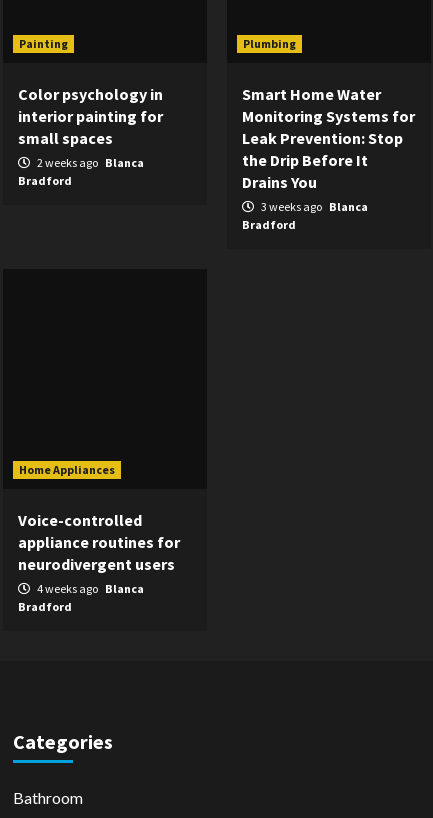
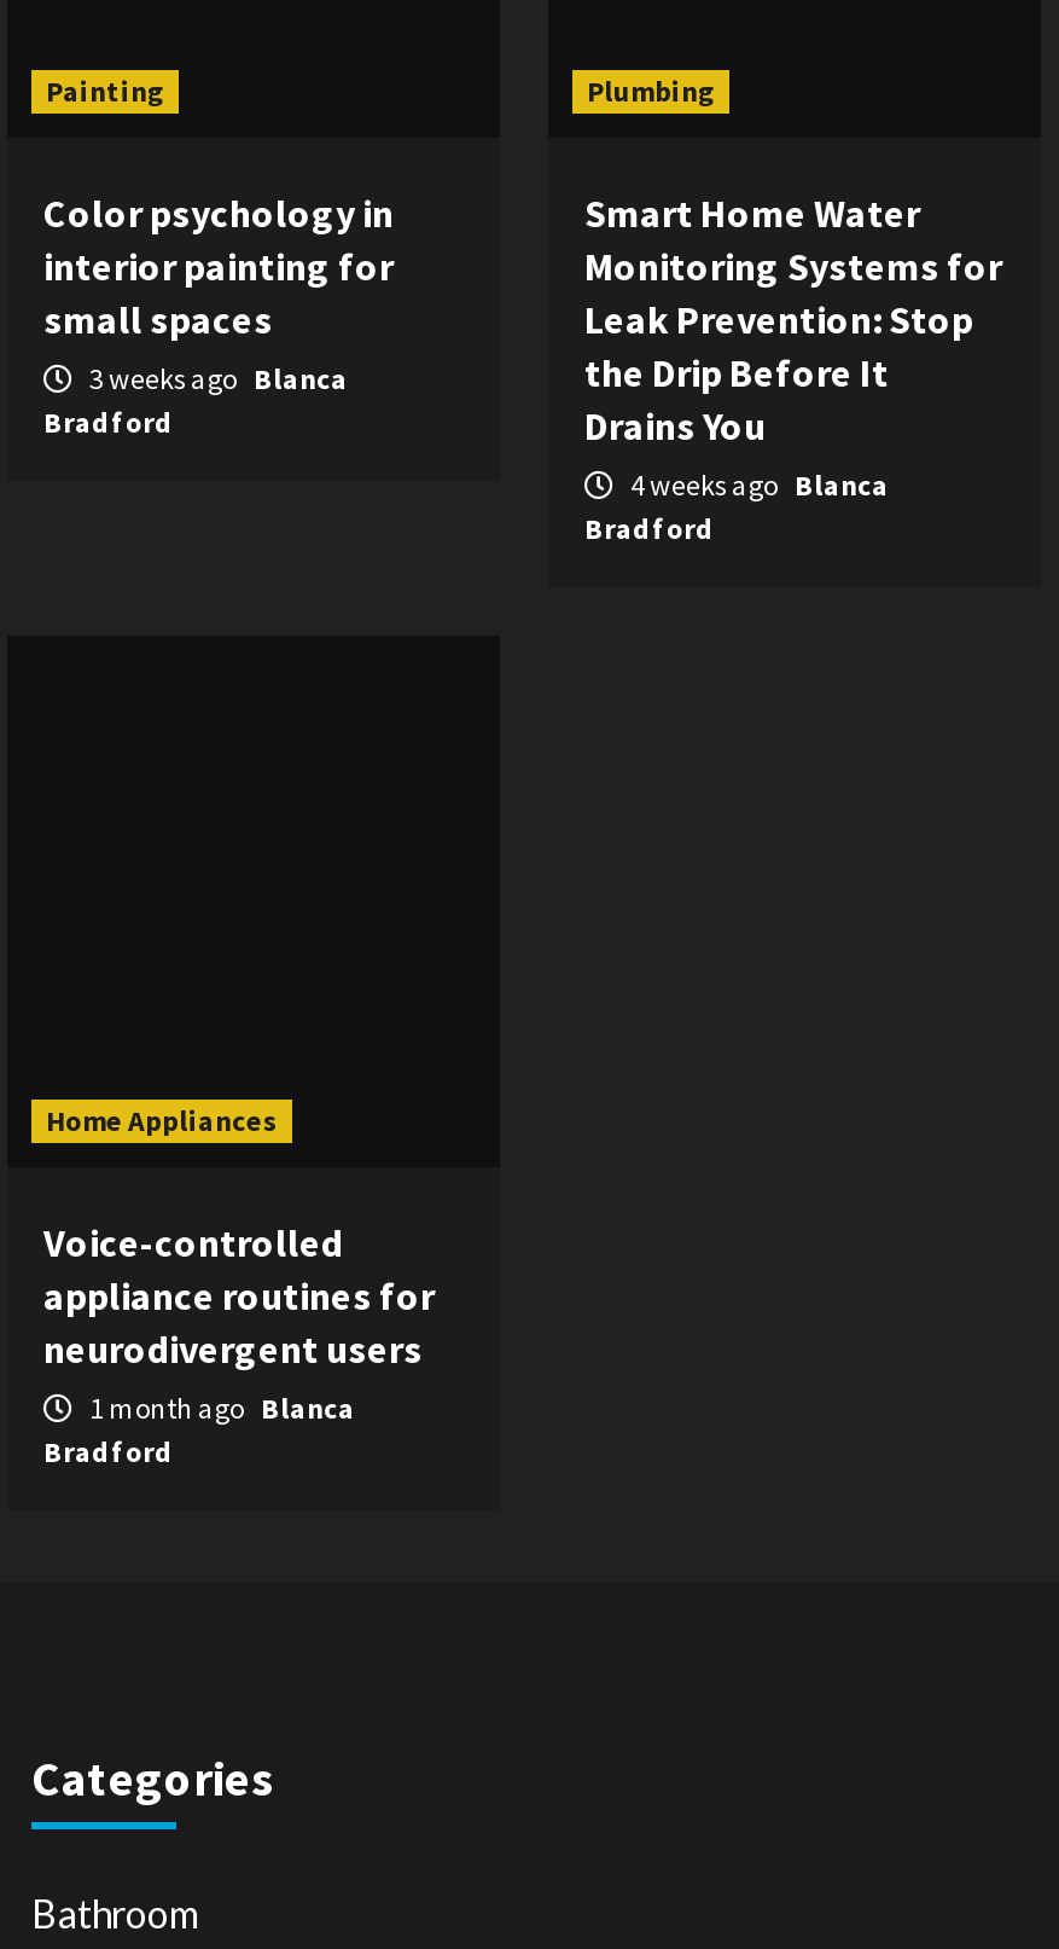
- 2 weeks ago Blanca

moved up: 3 weeks ago Blanca

+ 1 month ago Blanca

moved up: 4 weeks ago Blanca
